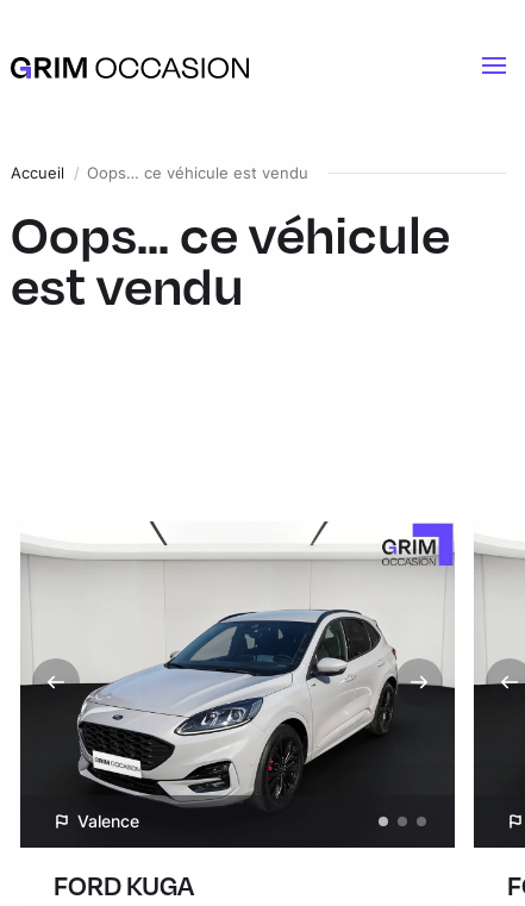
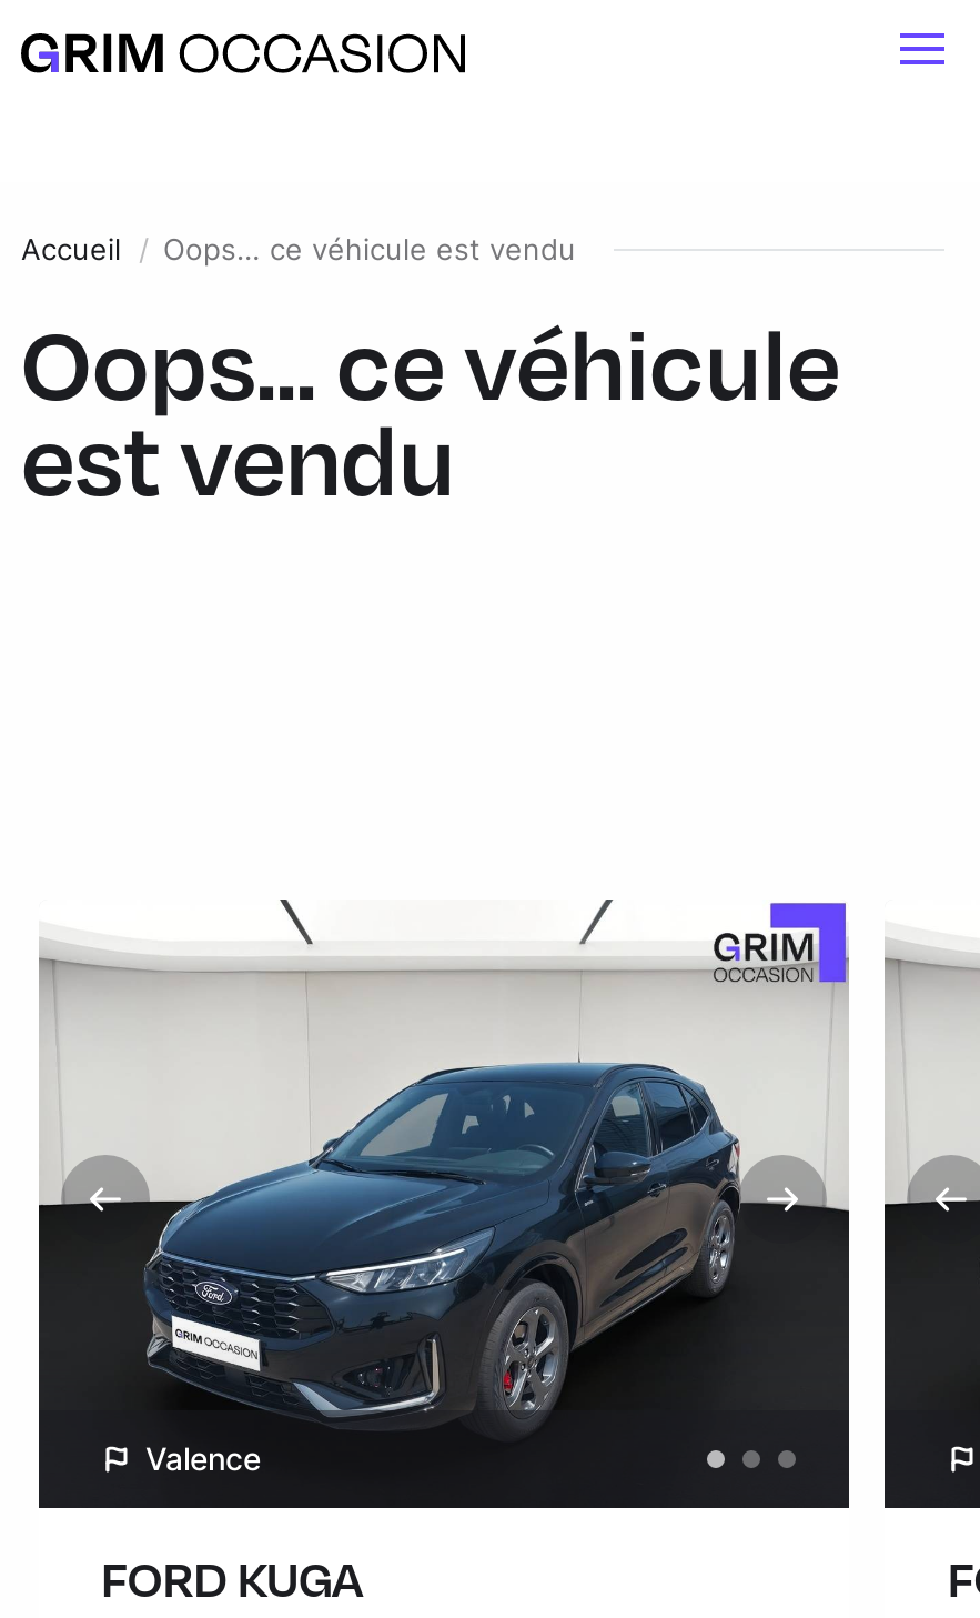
- [image]
+ [image]
